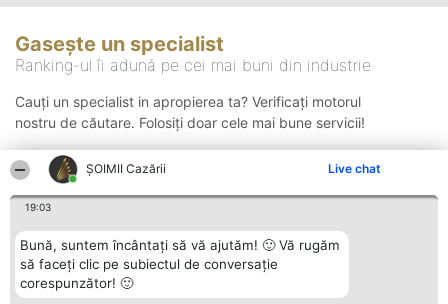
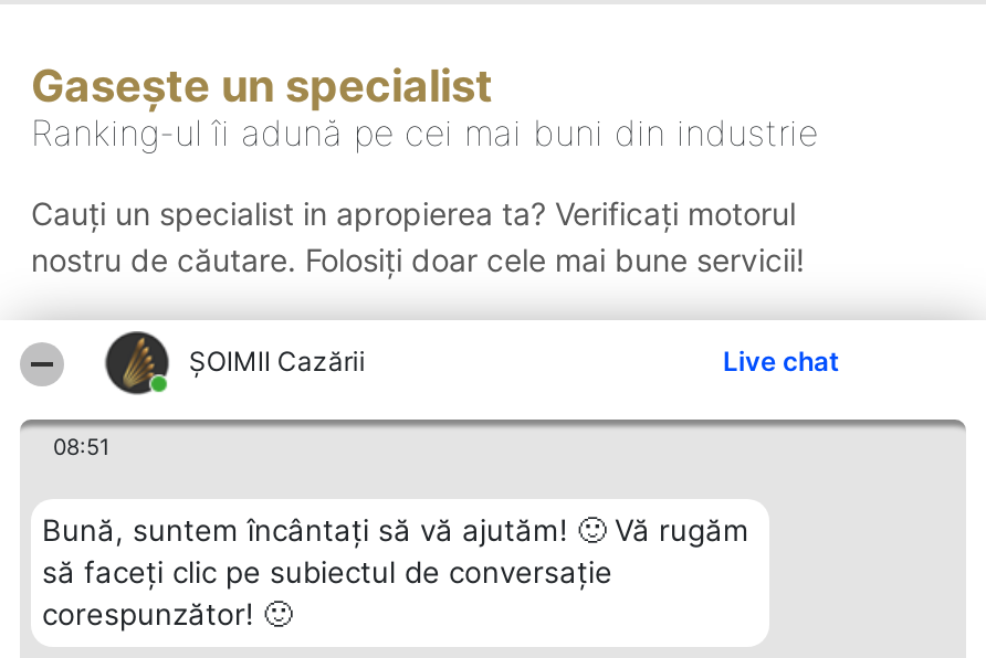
- 19:03
+ 08:51
